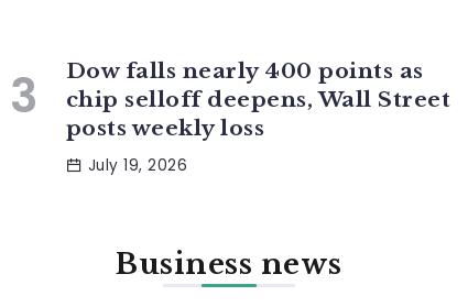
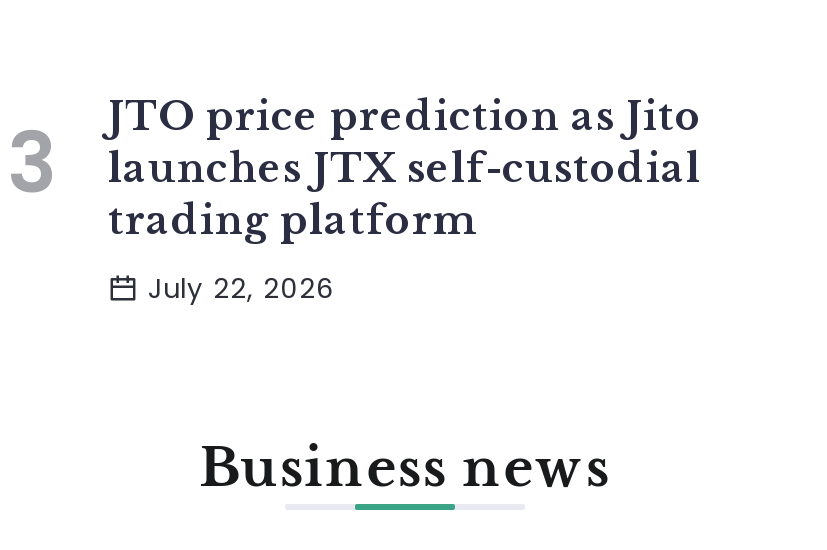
- Dow falls nearly 400 points as
- chip selloff deepens, Wall Street
- posts weekly loss
+ JTO price prediction as Jito
+ launches JTX self-custodial
+ trading platform

- July 19, 2026
+ July 22, 2026
